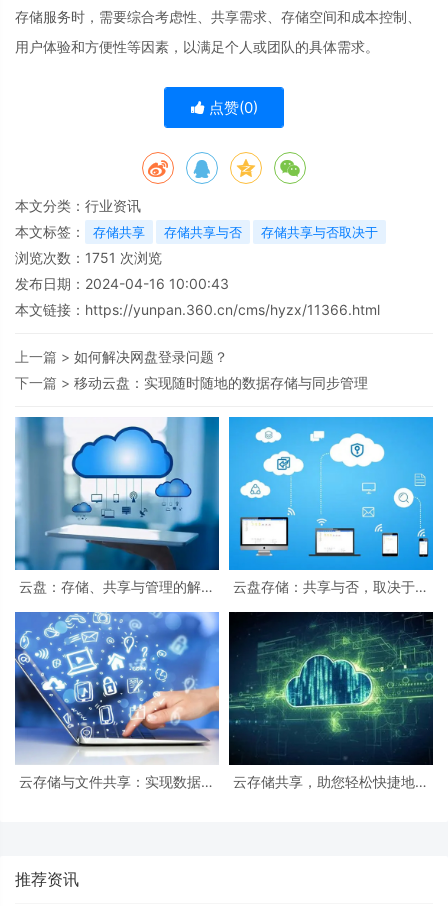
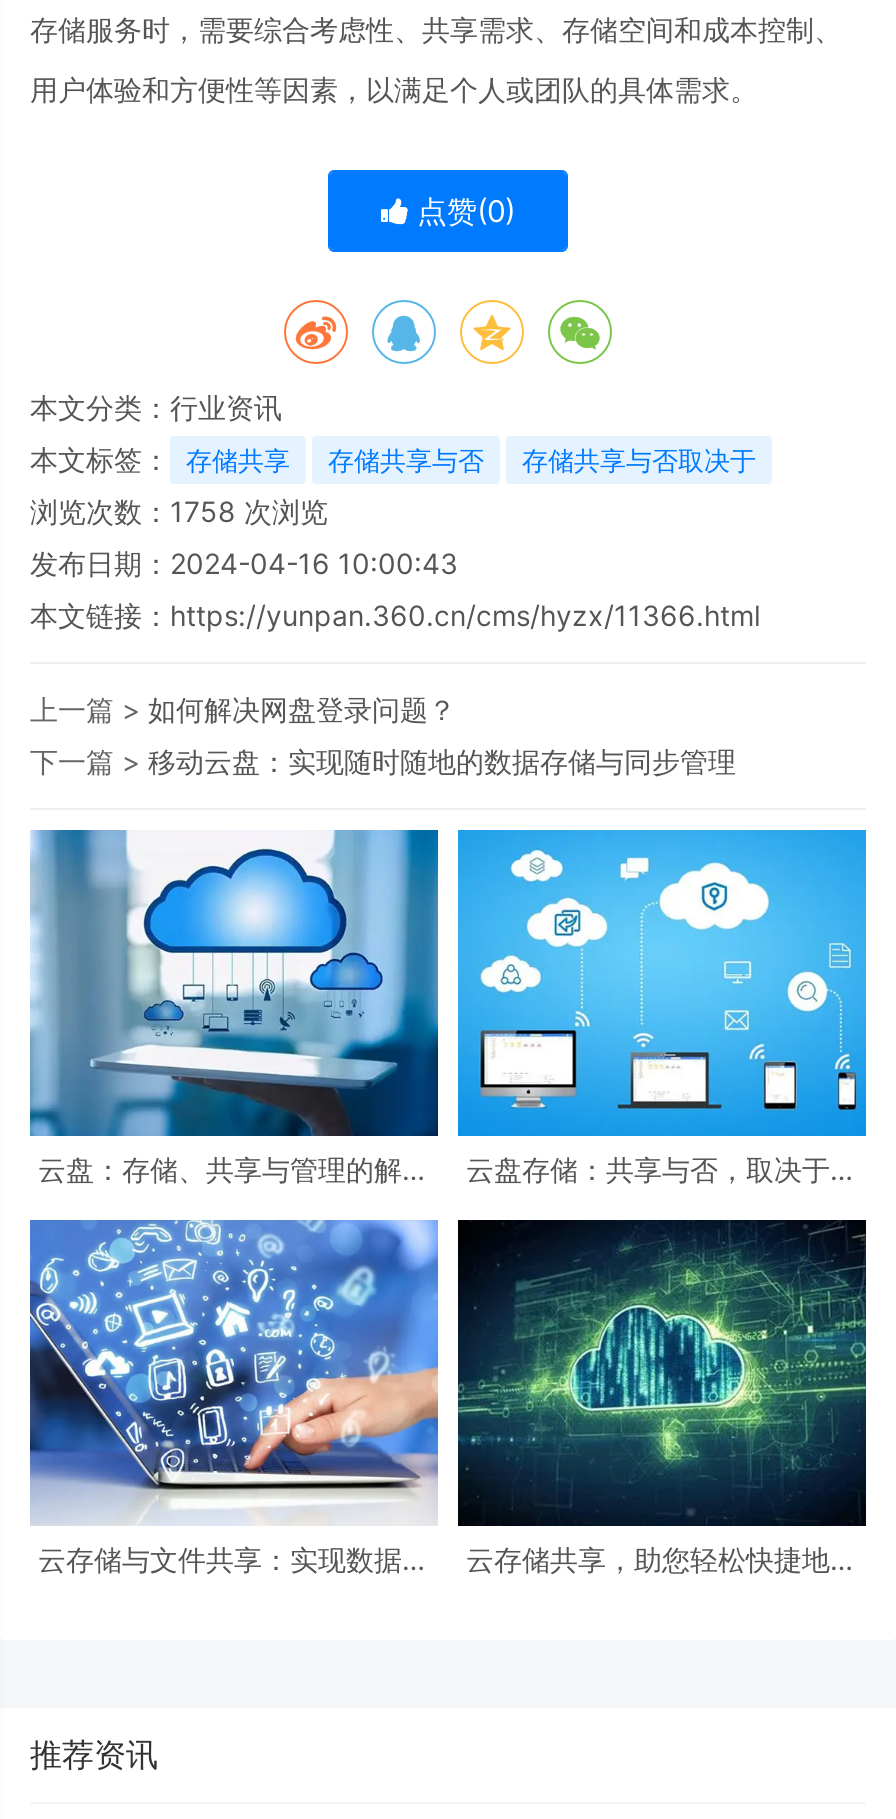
- 浏览次数：1751次浏览
+ 浏览次数：1758次浏览
